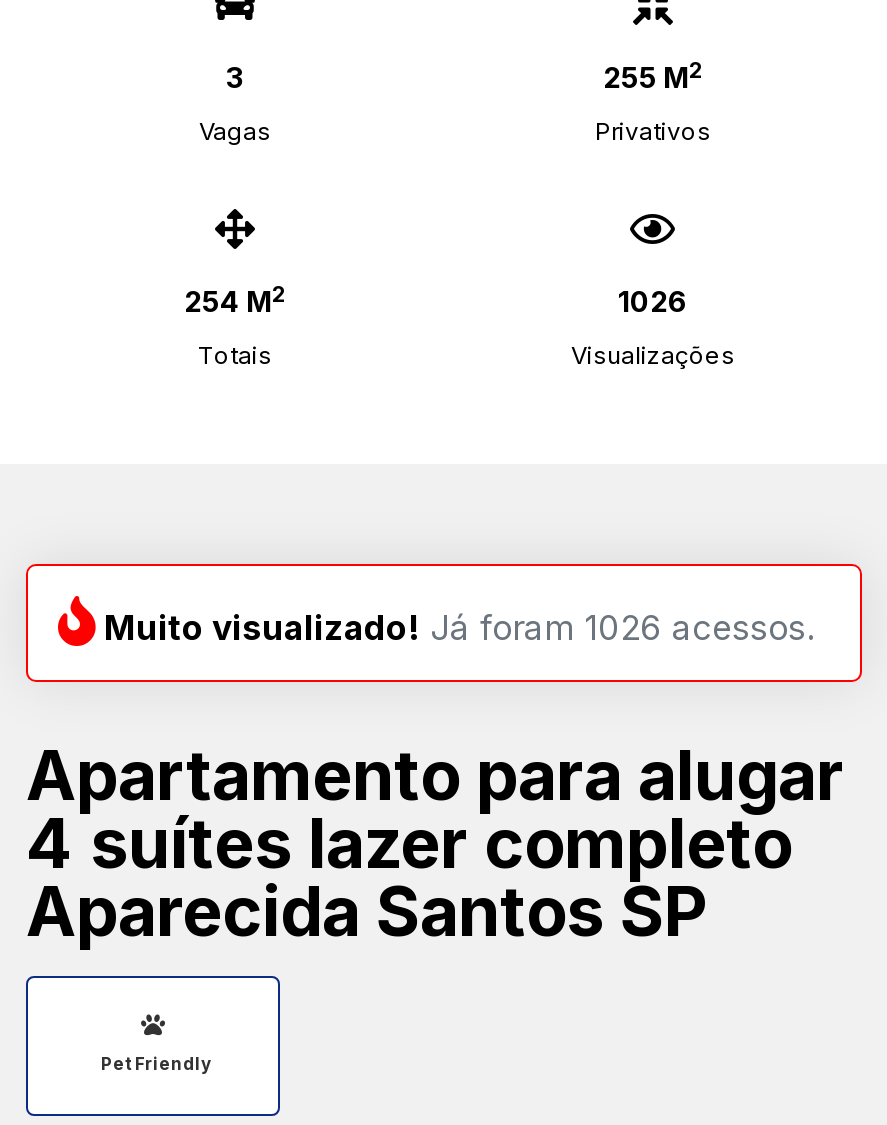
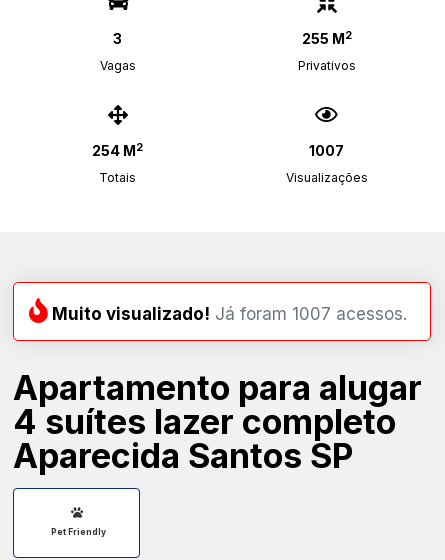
- 1026
+ 1007

- Muito visualizado! Já foram 1026 acessos.
+ Muito visualizado! Já foram 1007 acessos.
